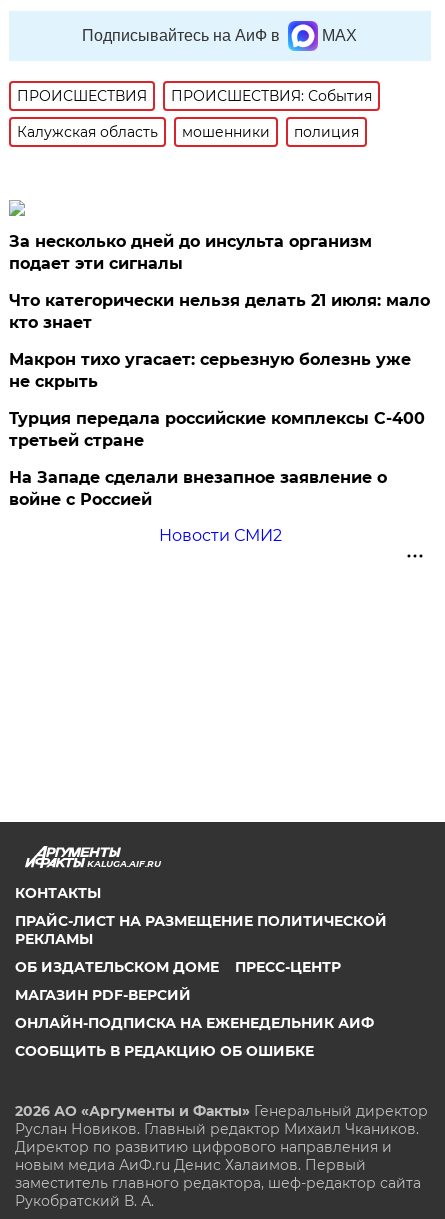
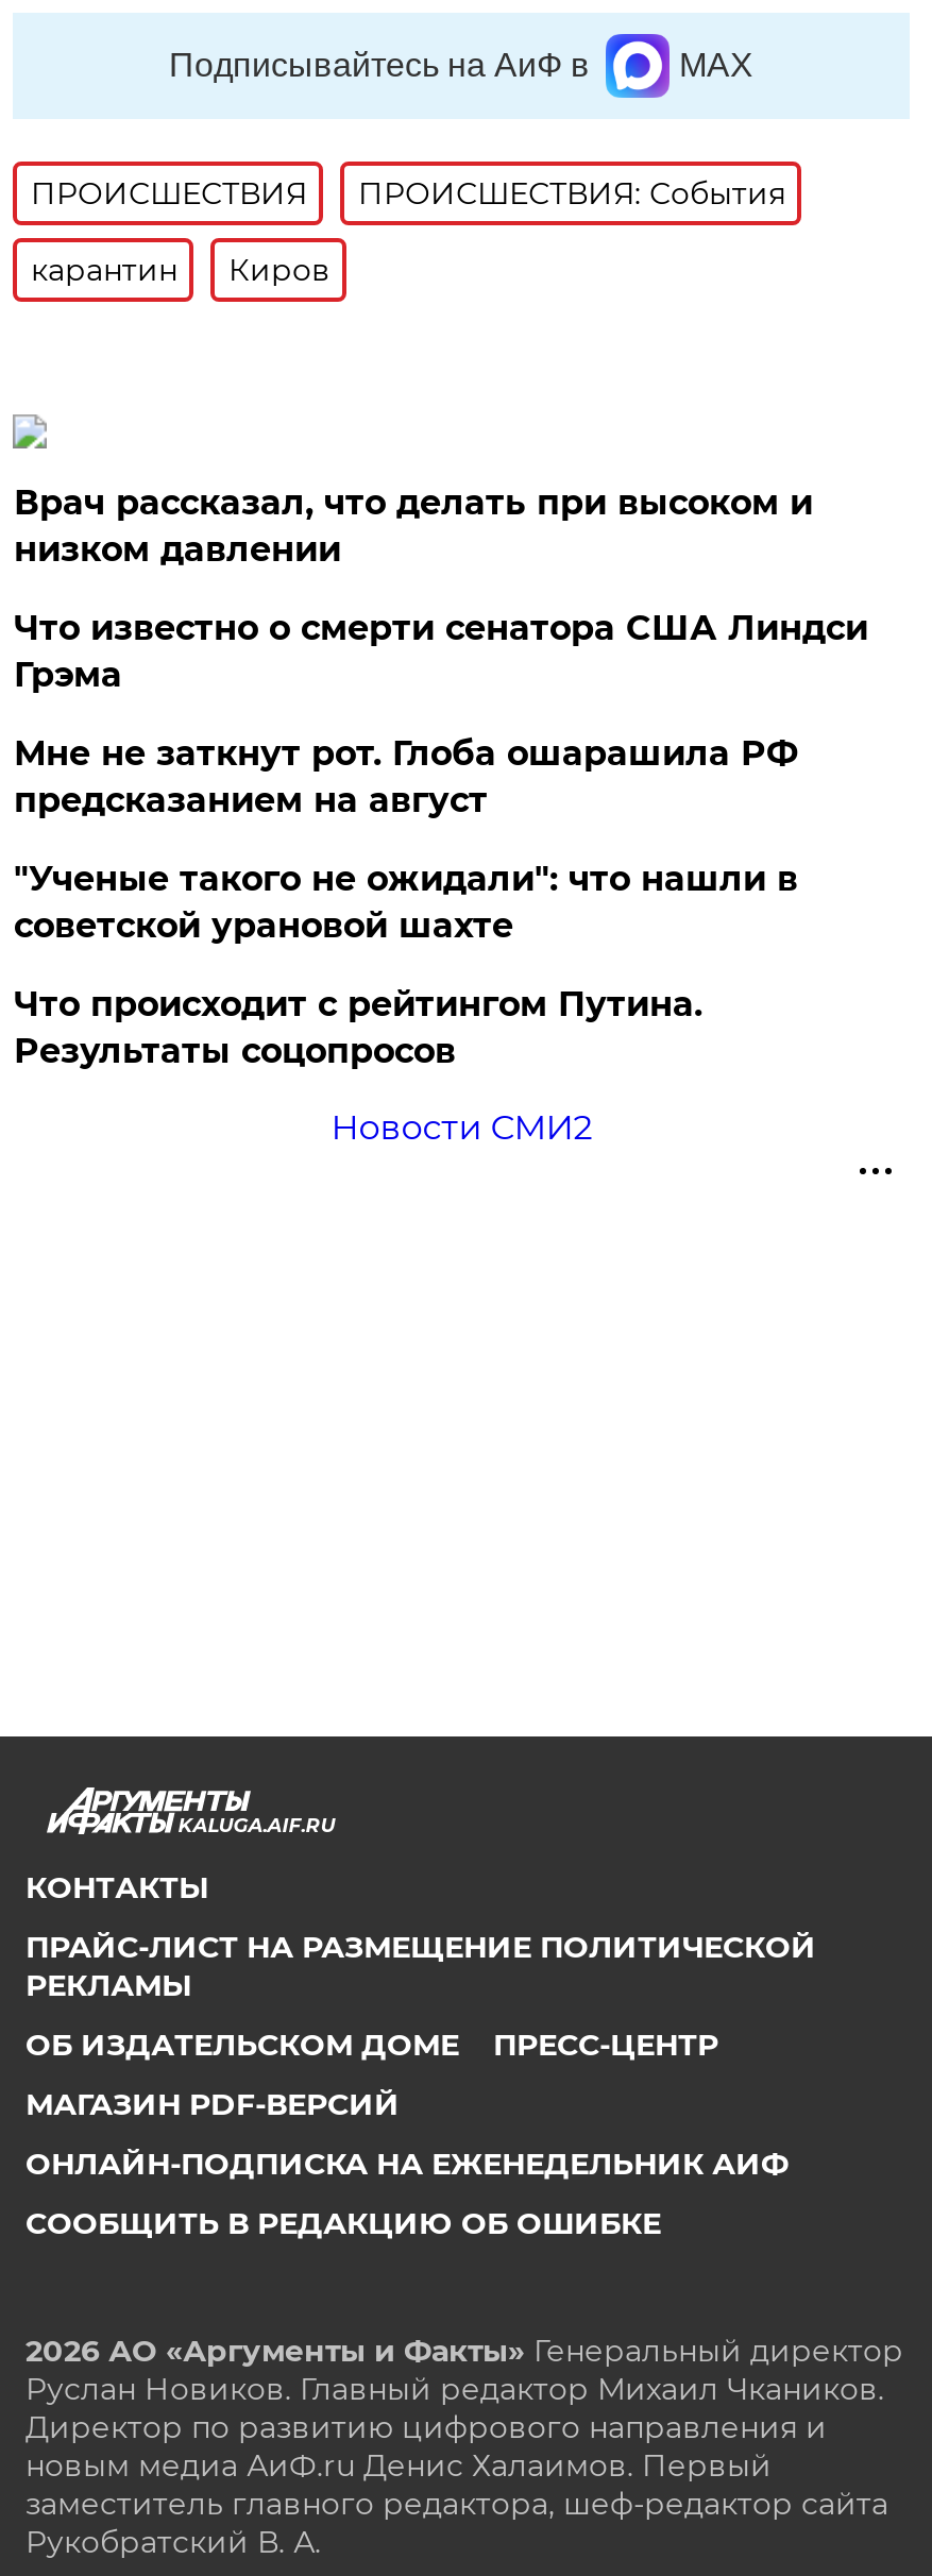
- Калужская область
- мошенники
- полиция
+ карантин
+ Киров

- За несколько дней до инсульта организм
- подает эти сигналы
+ Врач рассказал, что делать при высоком и
+ низком давлении

- Что категорически нельзя делать 21 июля: мало
- кто знает
+ Что известно о смерти сенатора США Линдси
+ Грэма

- Макрон тихо угасает: серьезную болезнь уже
- не скрыть
+ Мне не заткнут рот. Глоба ошарашила РФ
+ предсказанием на август

- Турция передала российские комплексы С-400
- третьей стране
+ "Ученые такого не ожидали": что нашли в
+ советской урановой шахте

- На Западе сделали внезапное заявление о
- войне с Россией
+ Что происходит с рейтингом Путина.
+ Результаты соцопросов
